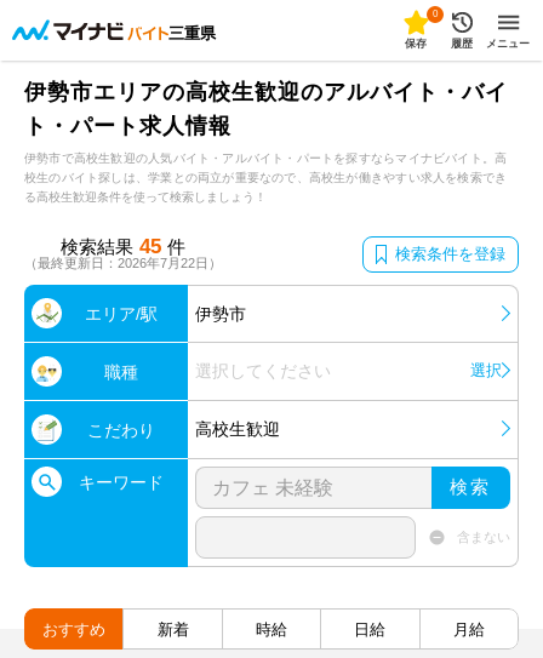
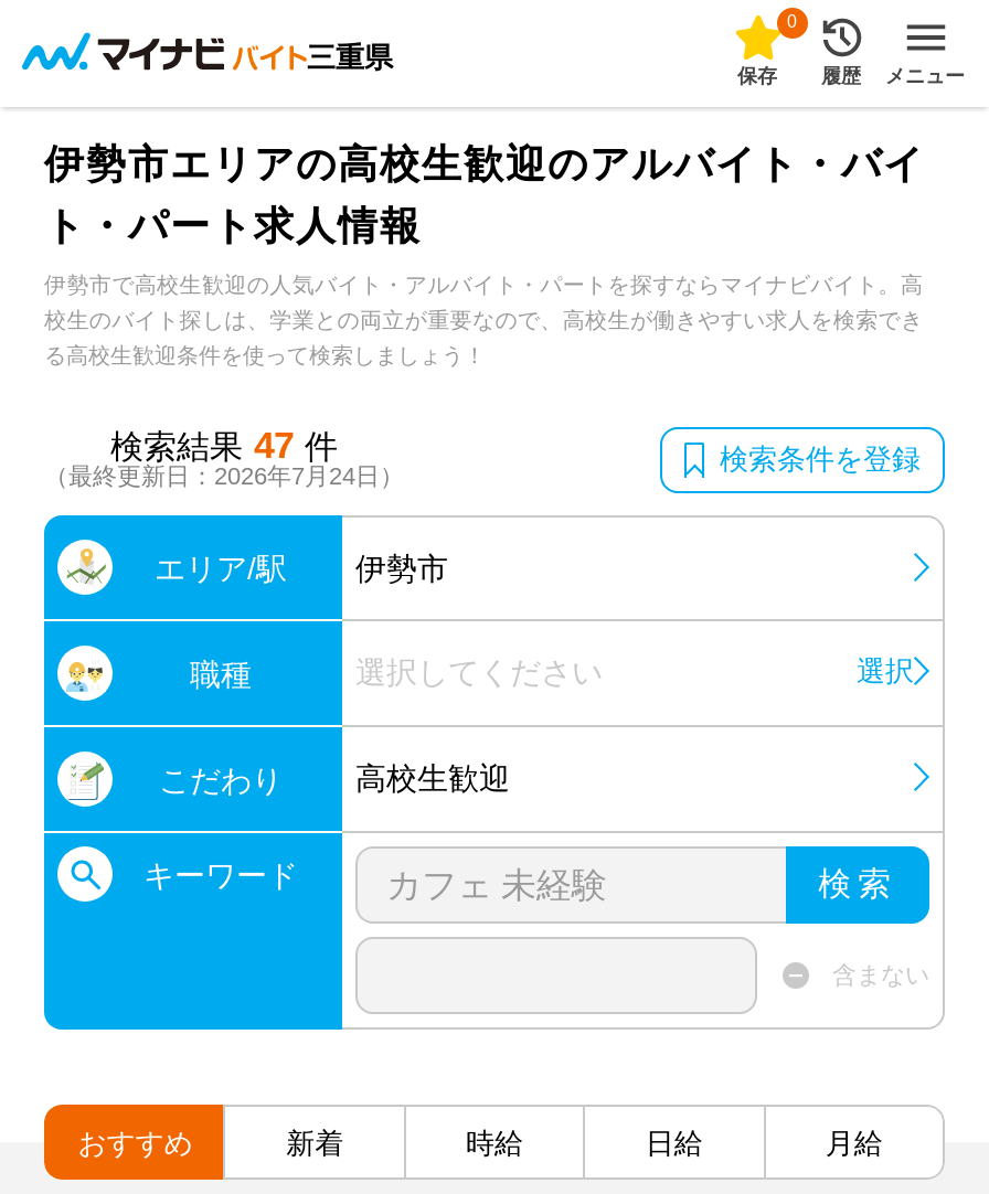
- 検索結果 45 件
+ 検索結果 47 件

- （最終更新日：2026年7月22日）
+ （最終更新日：2026年7月24日）
